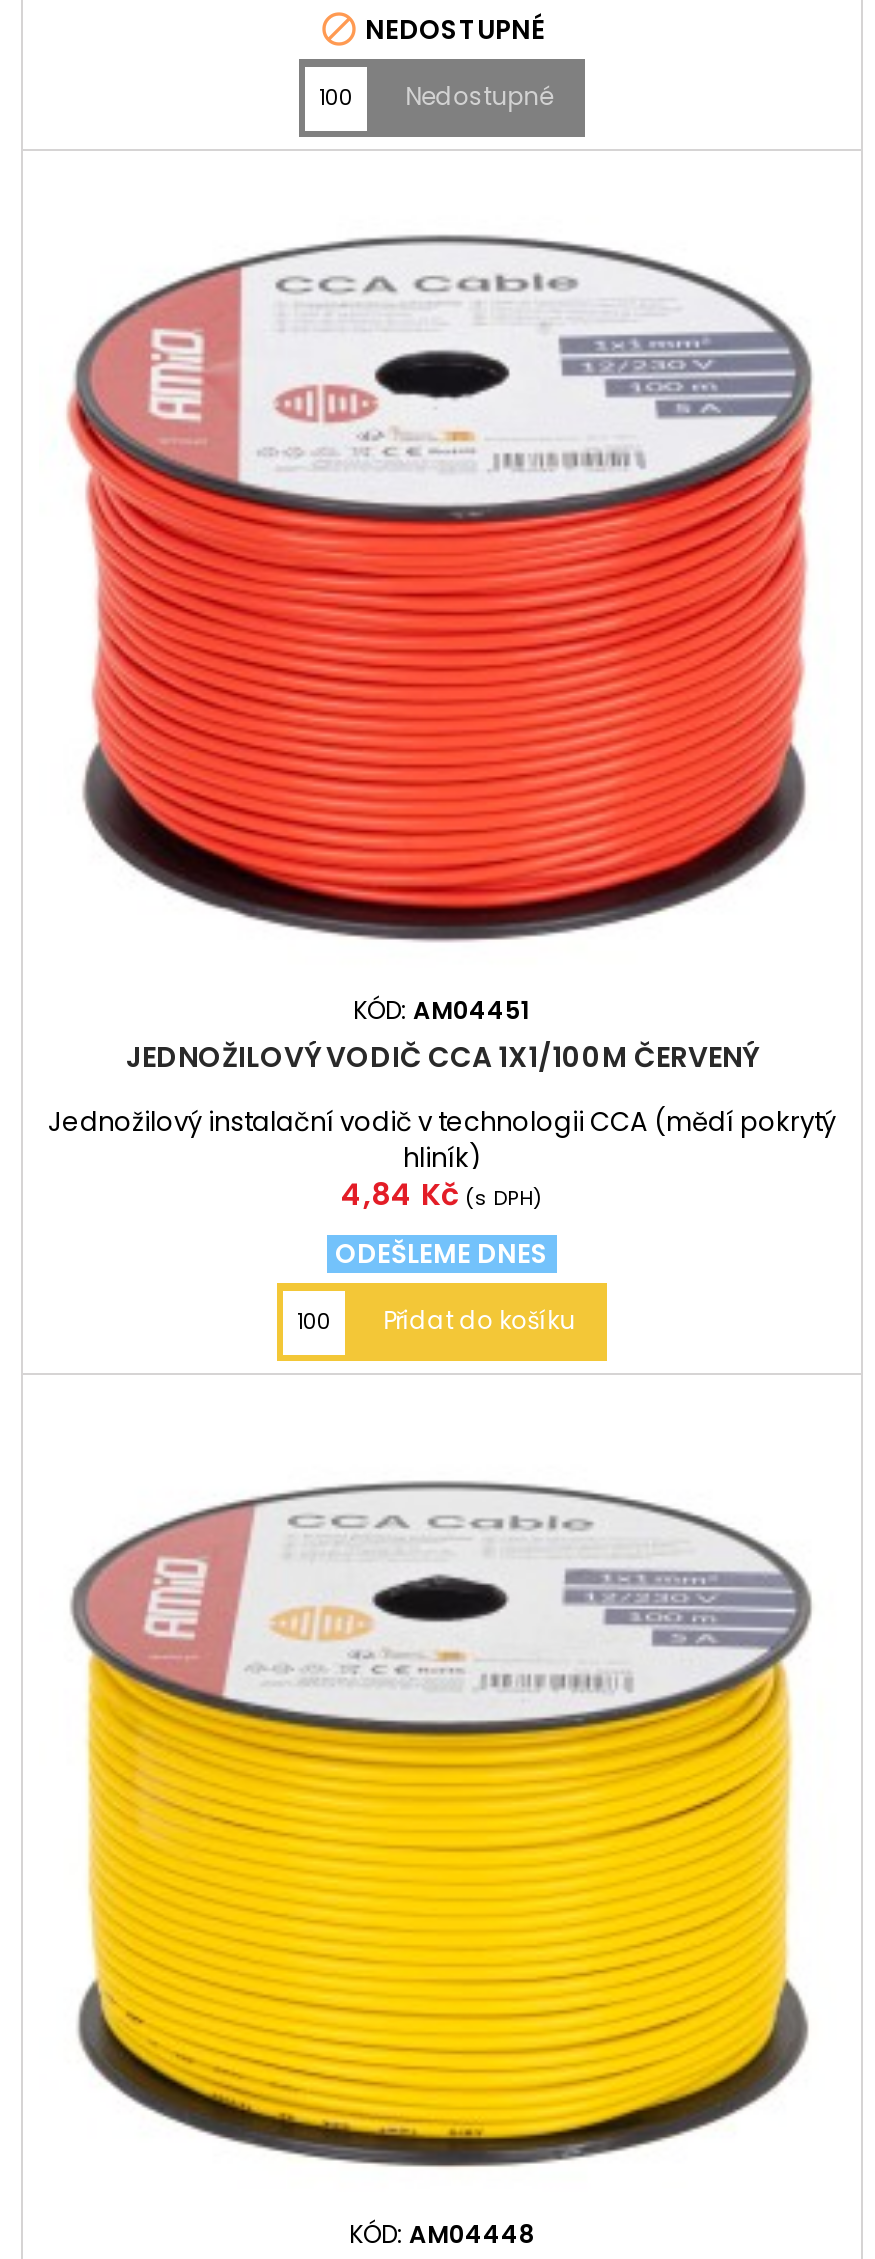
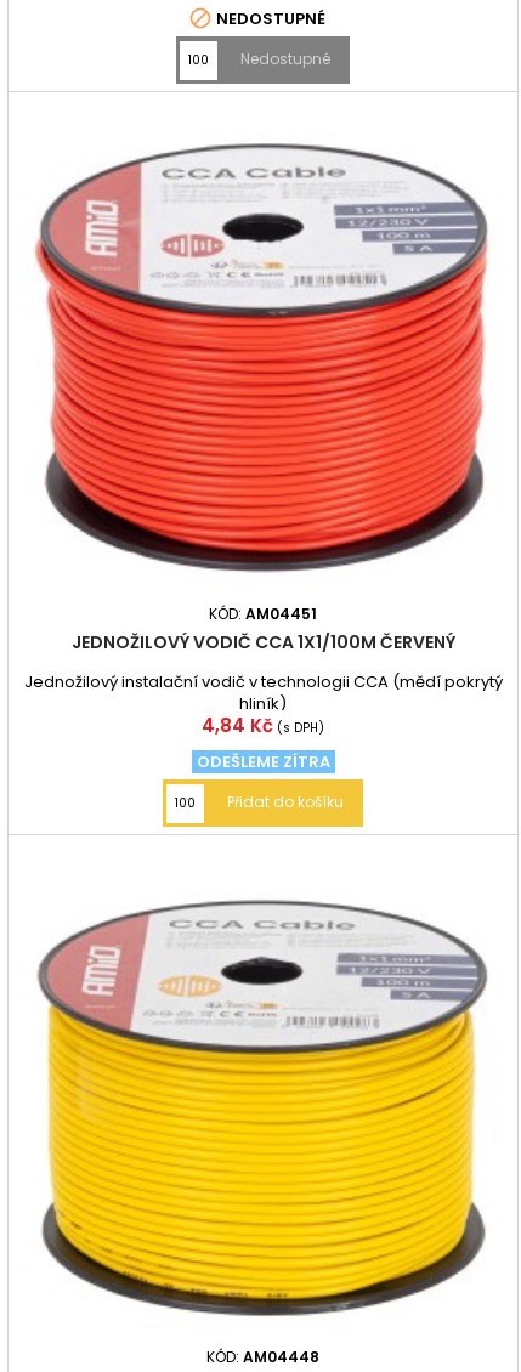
- ODEŠLEME DNES
+ ODEŠLEME ZÍTRA
